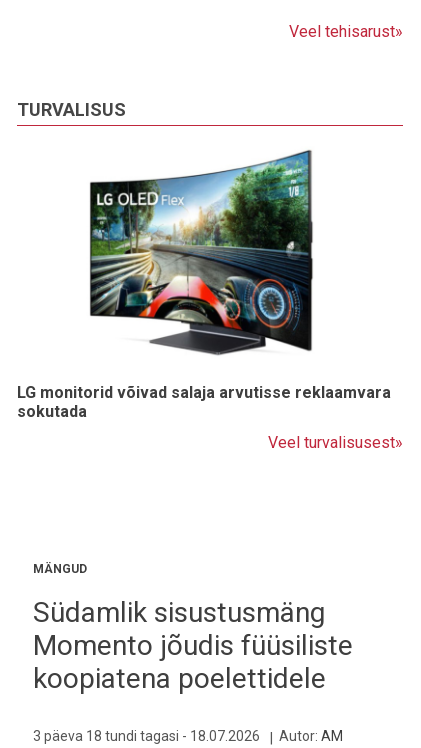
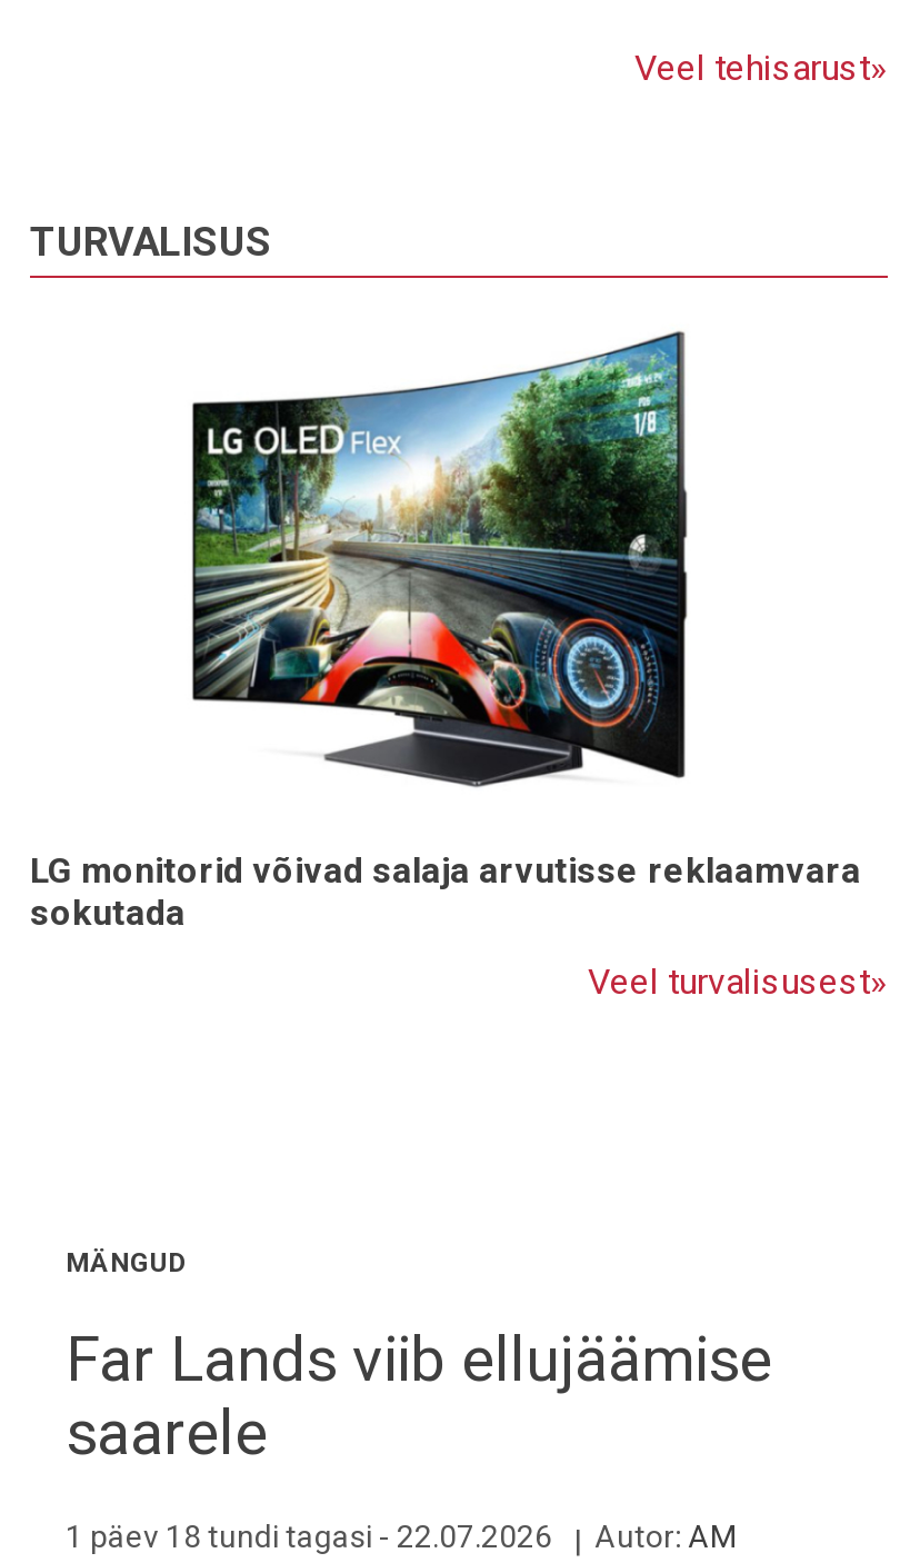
- Südamlik sisustusmäng
- Momento jõudis füüsiliste
- koopiatena poelettidele
+ Far Lands viib ellujäämise
+ saarele

- 3 päeva 18 tundi tagasi - 18.07.2026
+ 1 päev 18 tundi tagasi - 22.07.2026
